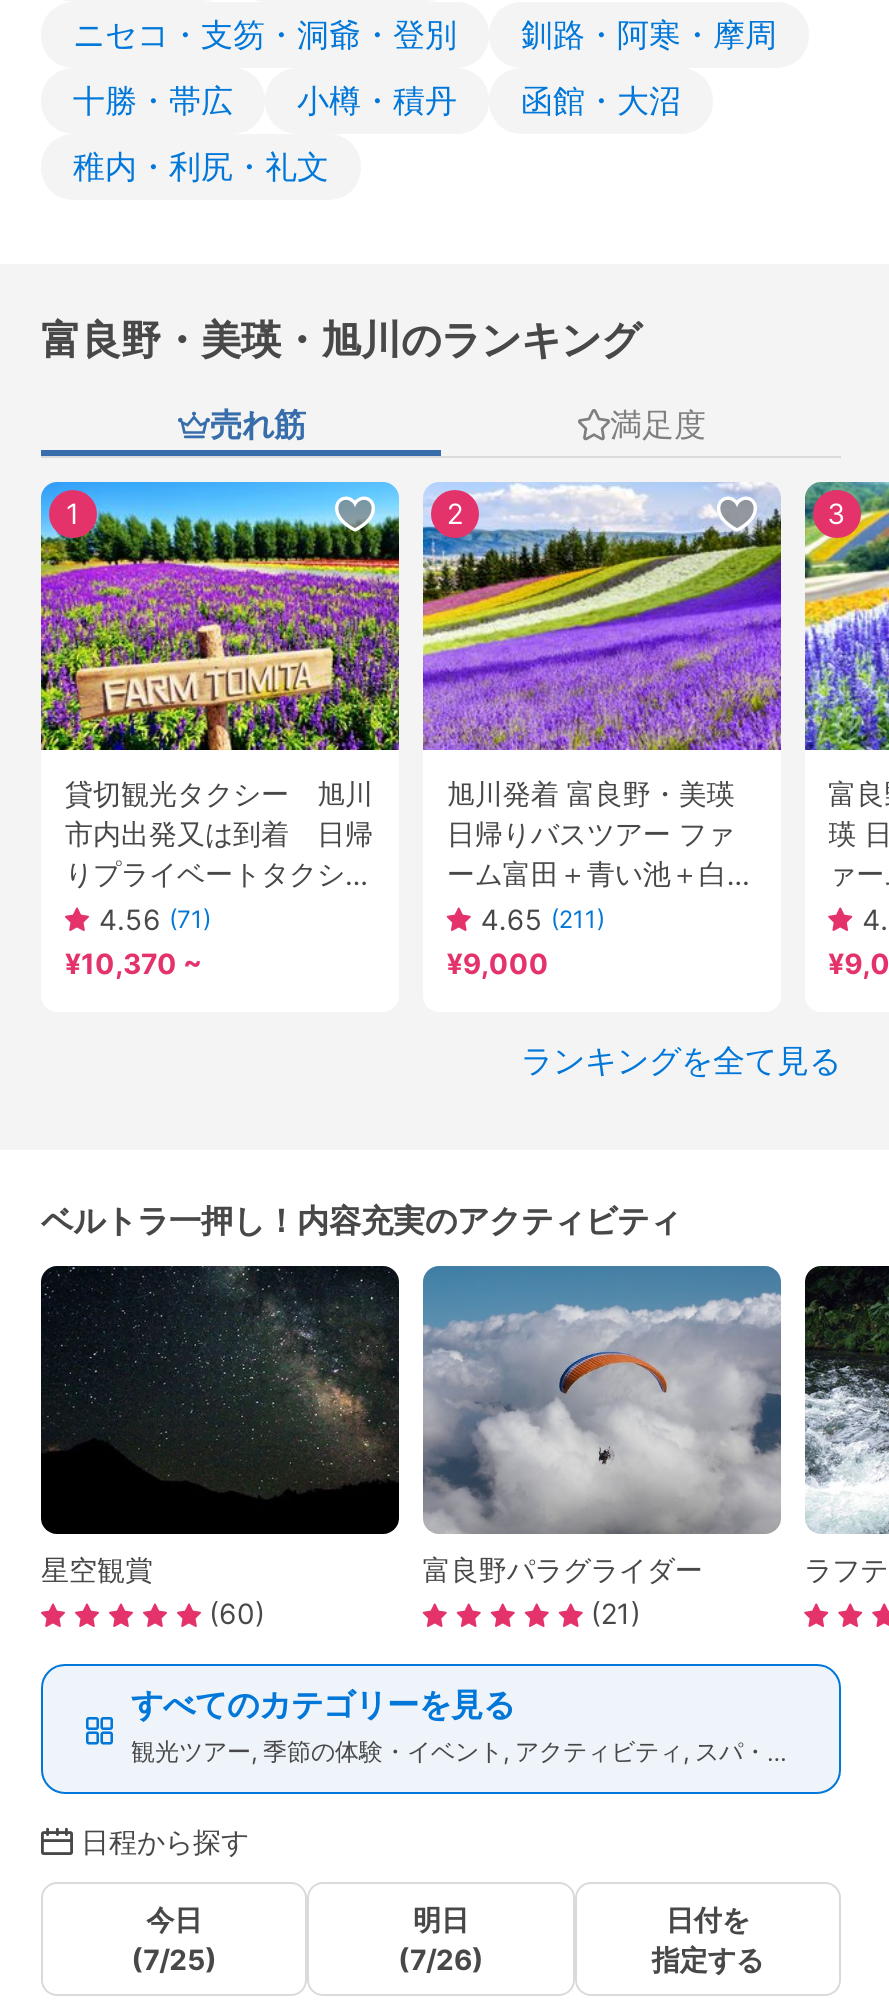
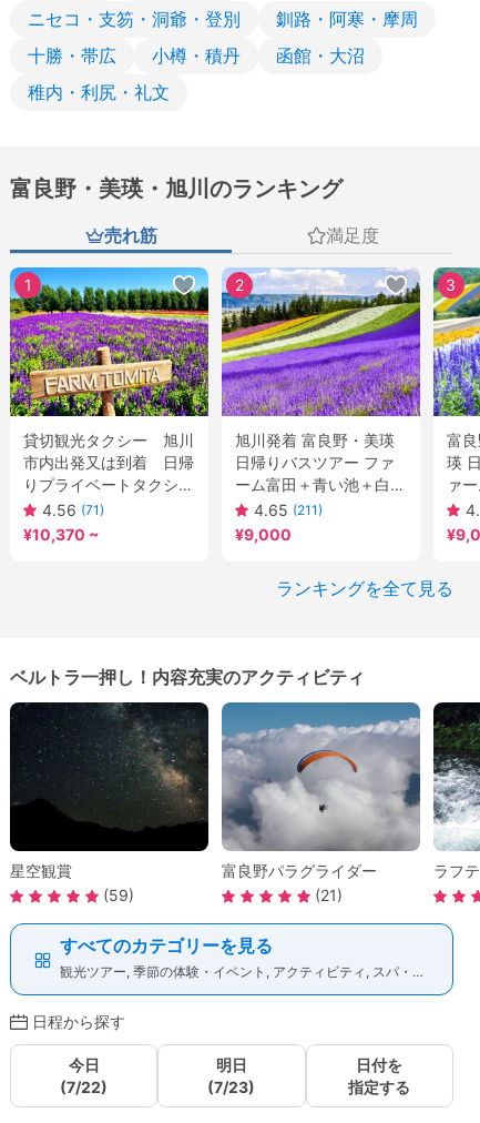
- (60)
+ (59)

- (7/25)
+ (7/22)

- (7/26)
+ (7/23)
